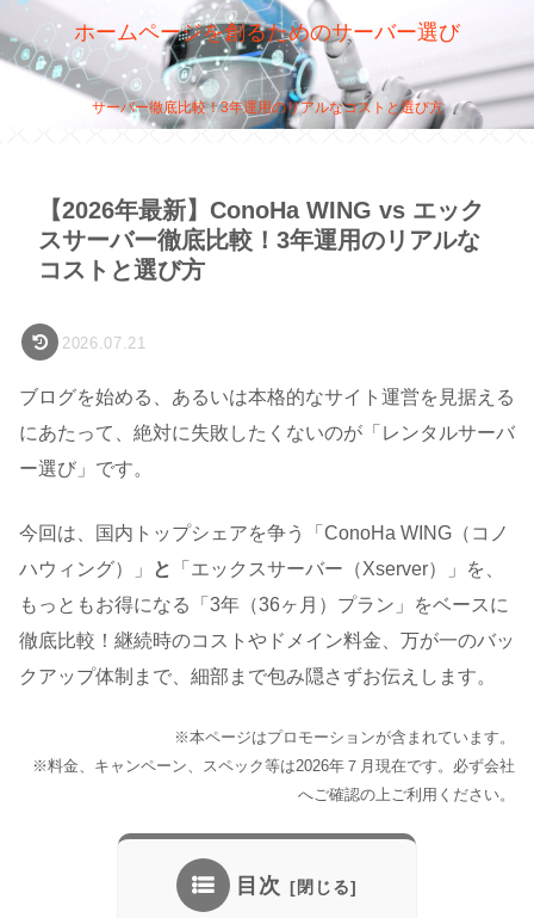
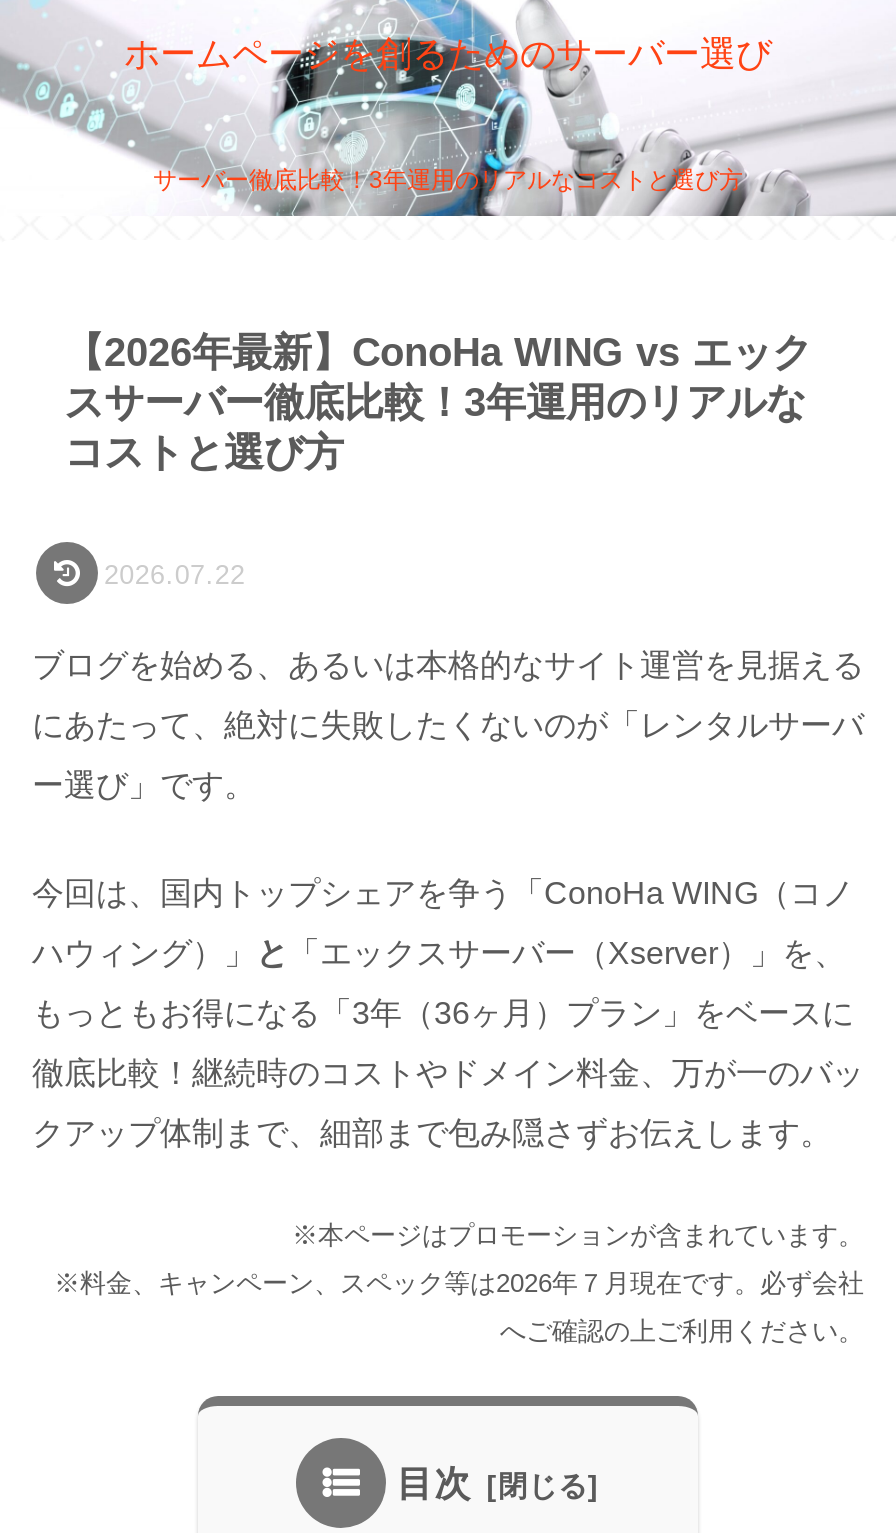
- 2026.07.21
+ 2026.07.22
